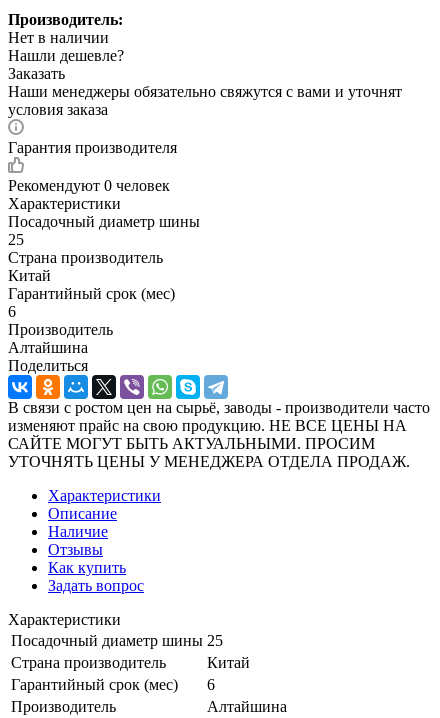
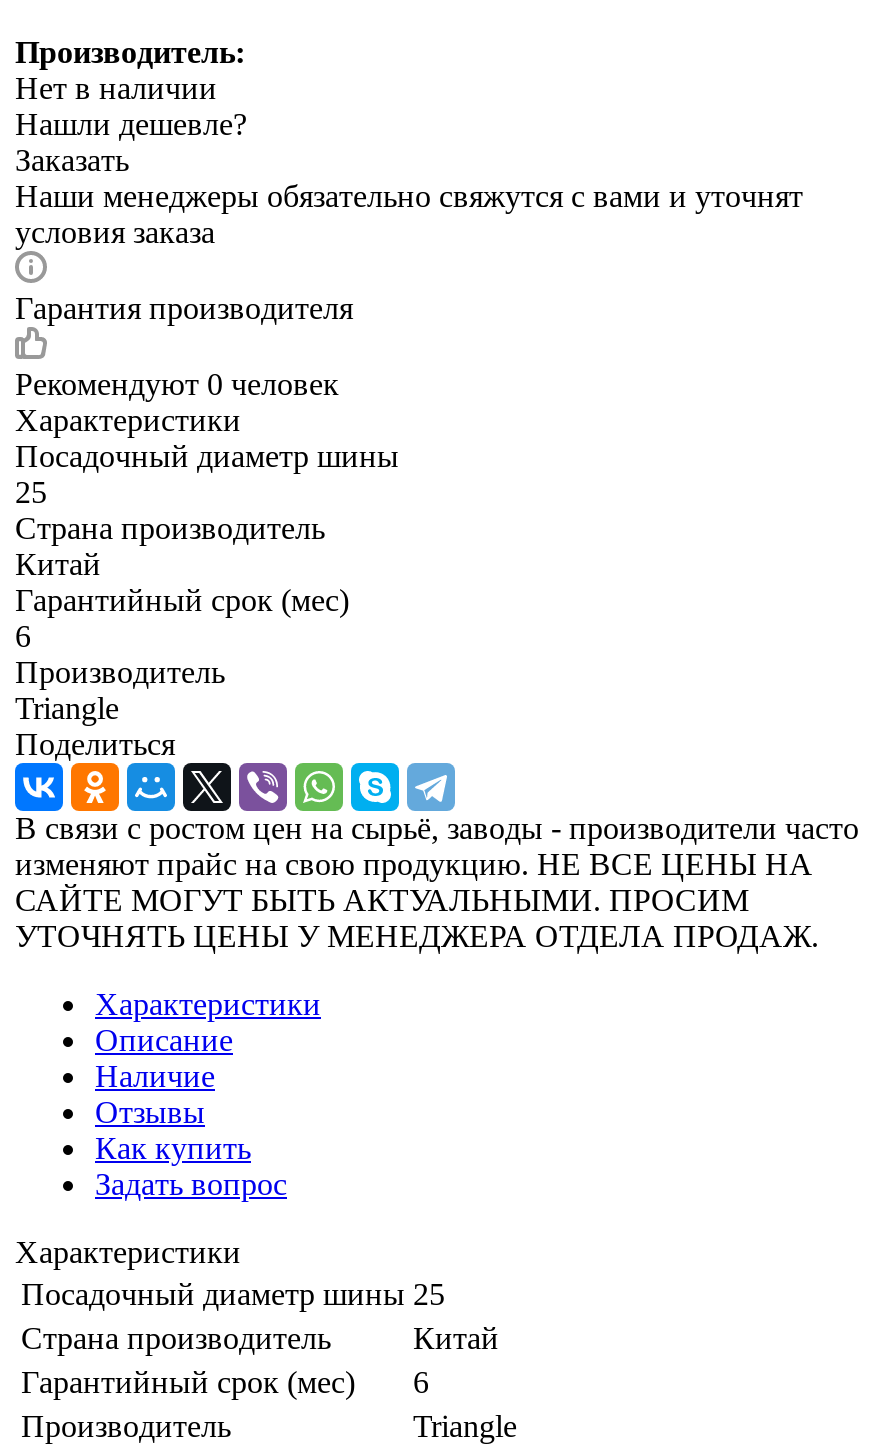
- Алтайшина
+ Triangle

- Алтайшина
+ Triangle
